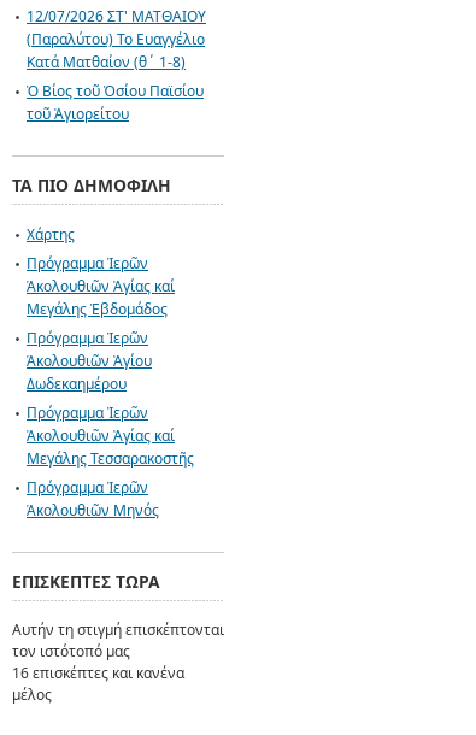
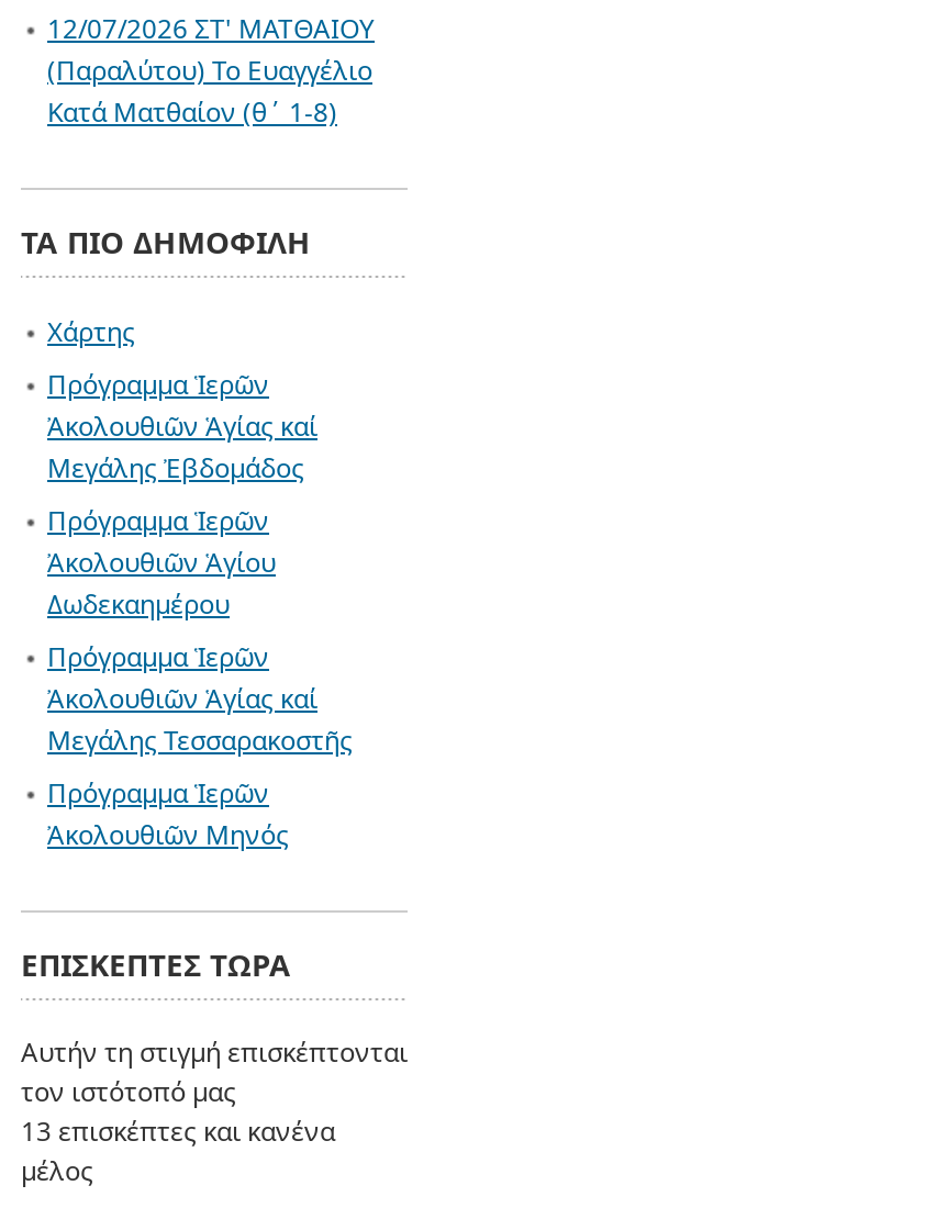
- Ὁ Βίος τοῦ Ὀσίου Παϊσίου
- τοῦ Ἁγιορείτου

- 16 επισκέπτες και κανένα
+ 13 επισκέπτες και κανένα
